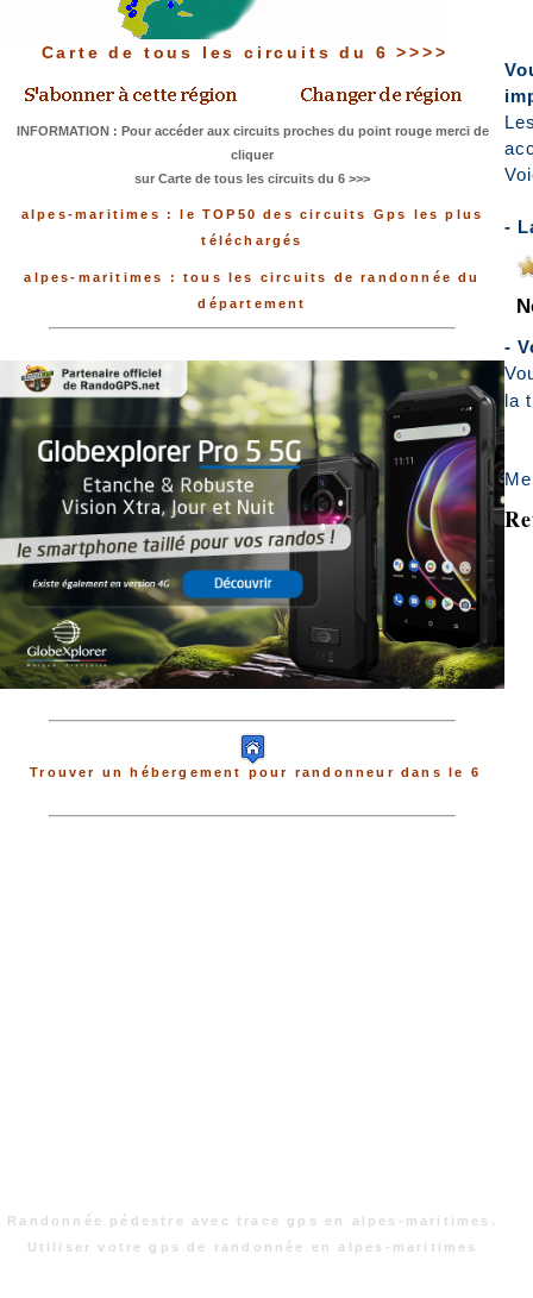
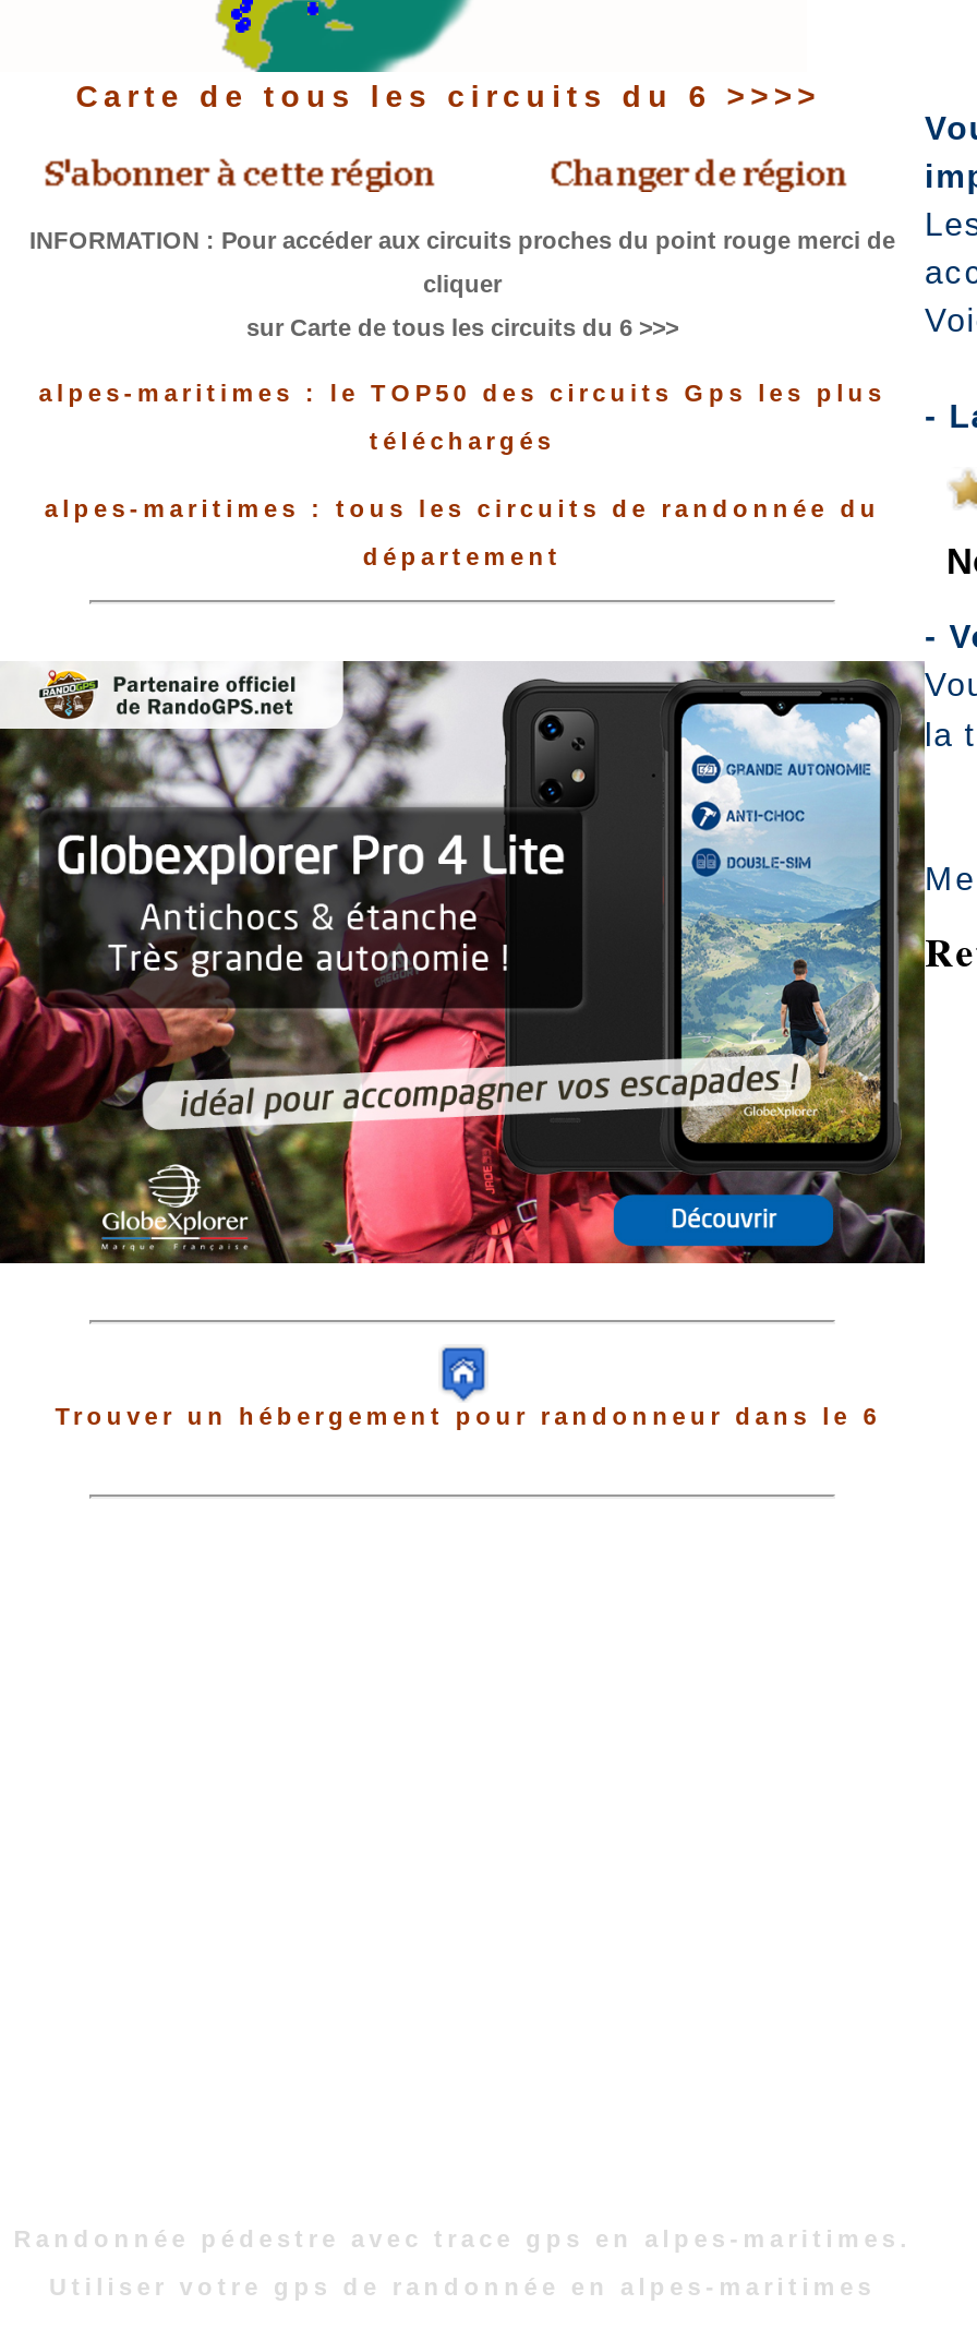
- [image]
+ [image]
